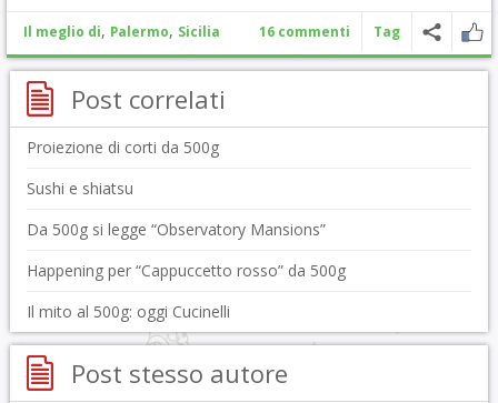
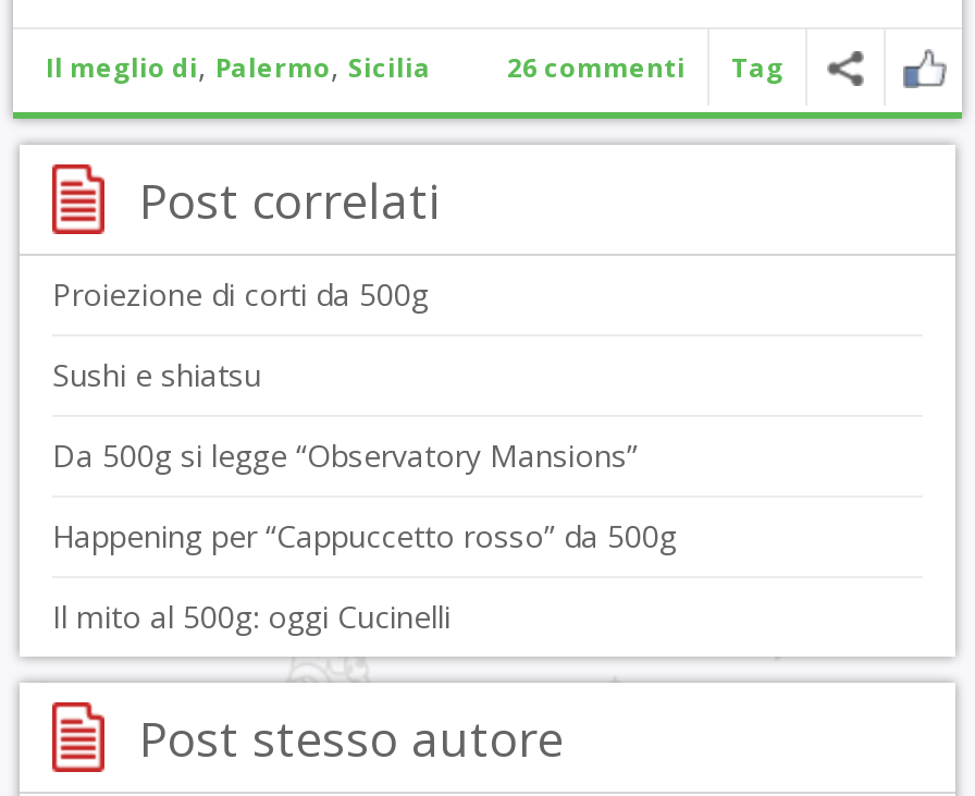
- 16 commenti Tag
+ 26 commenti Tag
